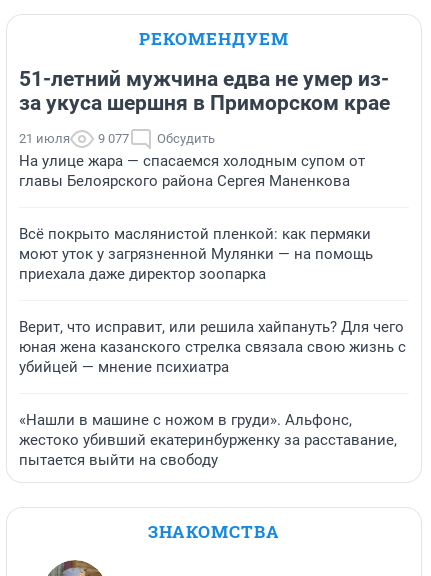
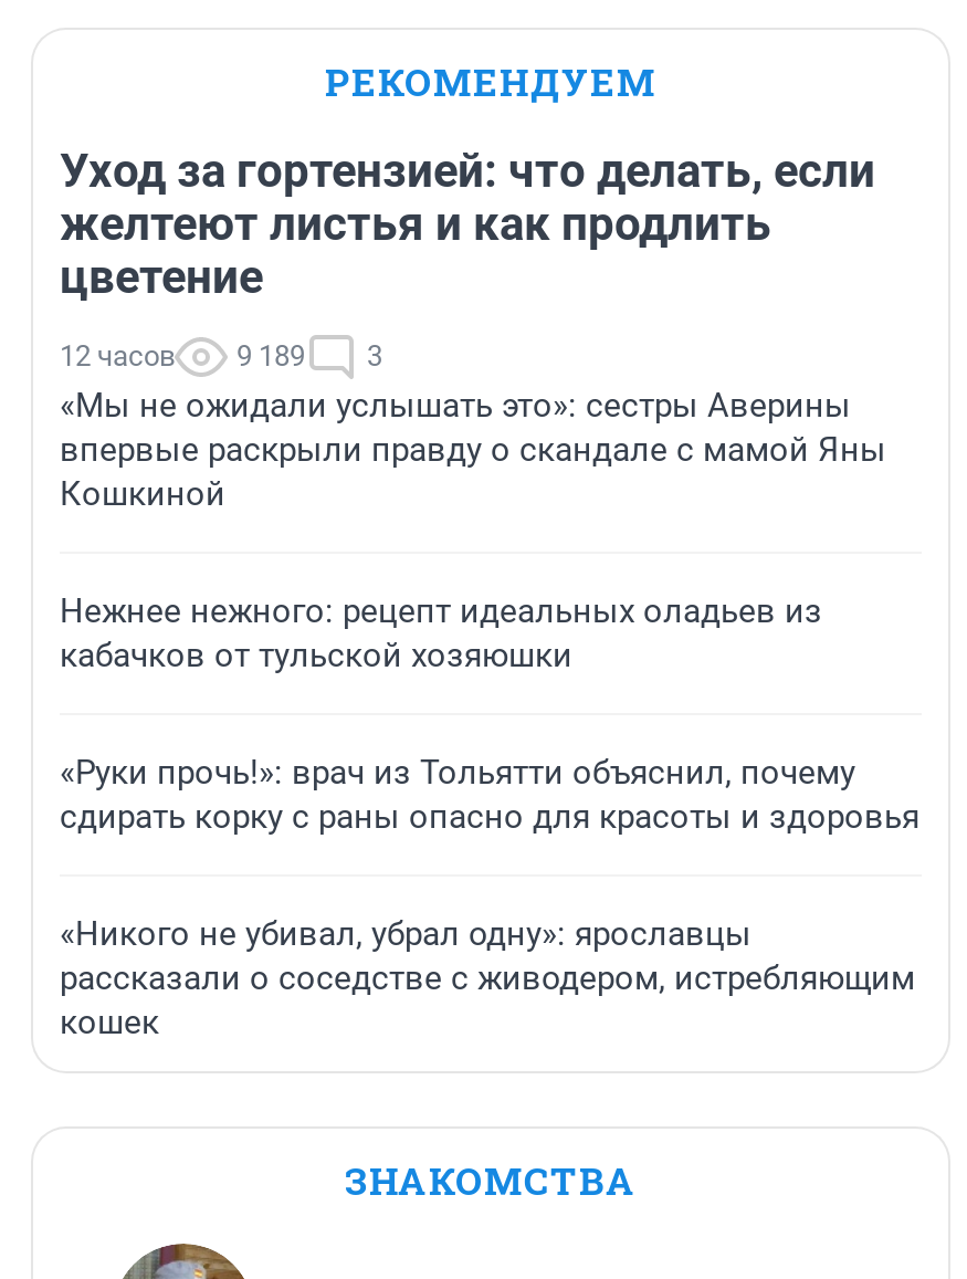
- 51-летний мужчина едва не умер из-
- за укуса шершня в Приморском крае
+ Уход за гортензией: что делать, если
+ желтеют листья и как продлить
+ цветение

- 21 июля
- 9 077
- Обсудить
- На улице жара — спасаемся холодным супом от
- главы Белоярского района Сергея Маненкова
+ 12 часов
+ 9 189
+ 3
+ «Мы не ожидали услышать это»: сестры Аверины
+ впервые раскрыли правду о скандале с мамой Яны
+ Кошкиной

- Всё покрыто маслянистой пленкой: как пермяки
- моют уток у загрязненной Мулянки — на помощь
- приехала даже директор зоопарка
+ Нежнее нежного: рецепт идеальных оладьев из
+ кабачков от тульской хозяюшки

- Верит, что исправит, или решила хайпануть? Для чего
- юная жена казанского стрелка связала свою жизнь с
- убийцей — мнение психиатра
+ «Руки прочь!»: врач из Тольятти объяснил, почему
+ сдирать корку с раны опасно для красоты и здоровья

- «Нашли в машине с ножом в груди». Альфонс,
- жестоко убивший екатеринбурженку за расставание,
- пытается выйти на свободу
+ «Никого не убивал, убрал одну»: ярославцы
+ рассказали о соседстве с живодером, истребляющим
+ кошек
